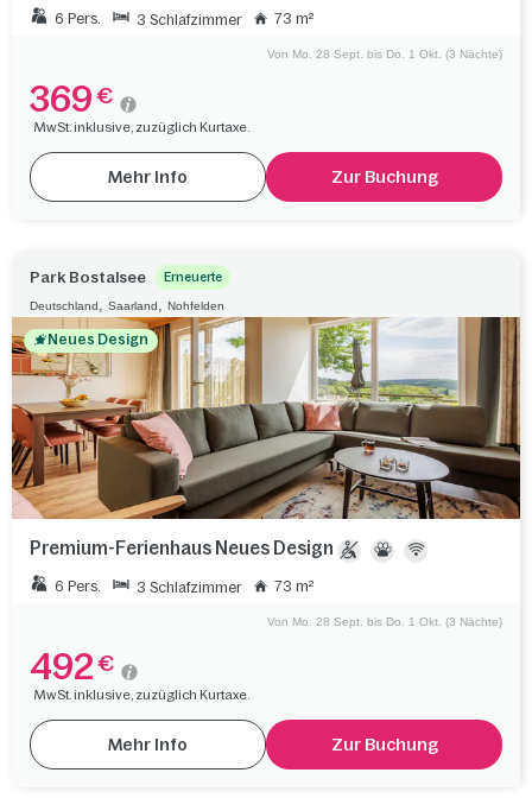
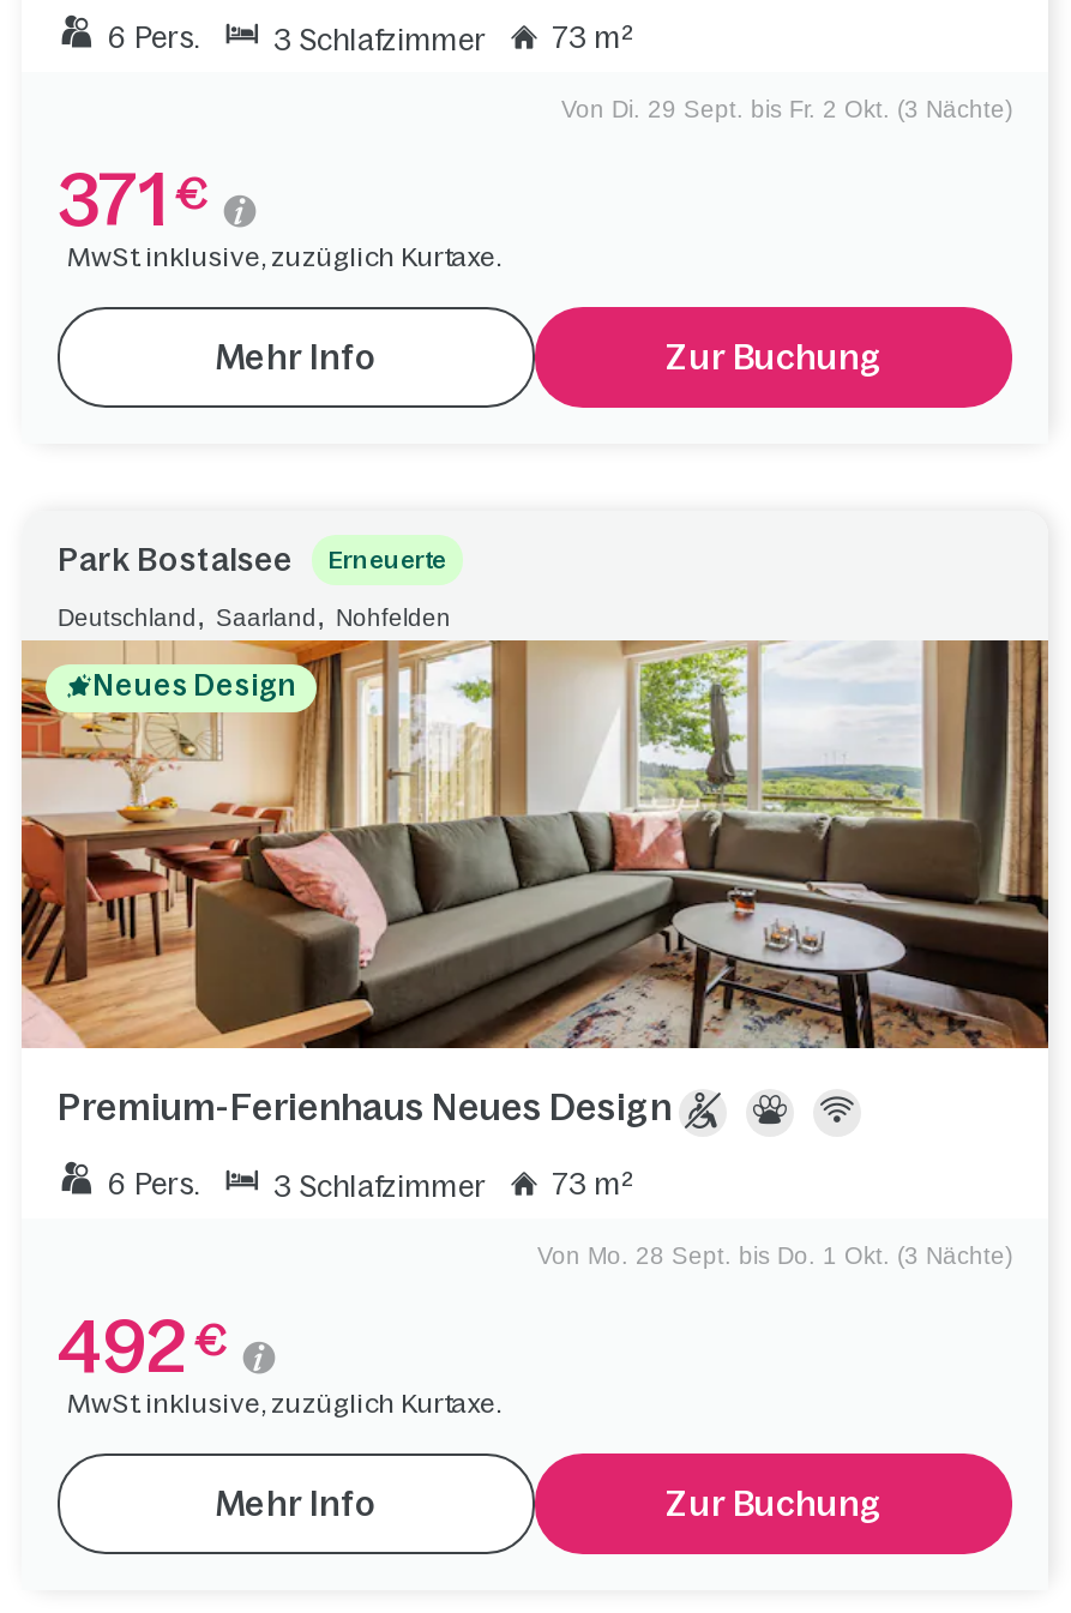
- Von Mo. 28 Sept. bis Do. 1 Okt. (3 Nächte)
+ Von Di. 29 Sept. bis Fr. 2 Okt. (3 Nächte)

- 369 €
+ 371 €
